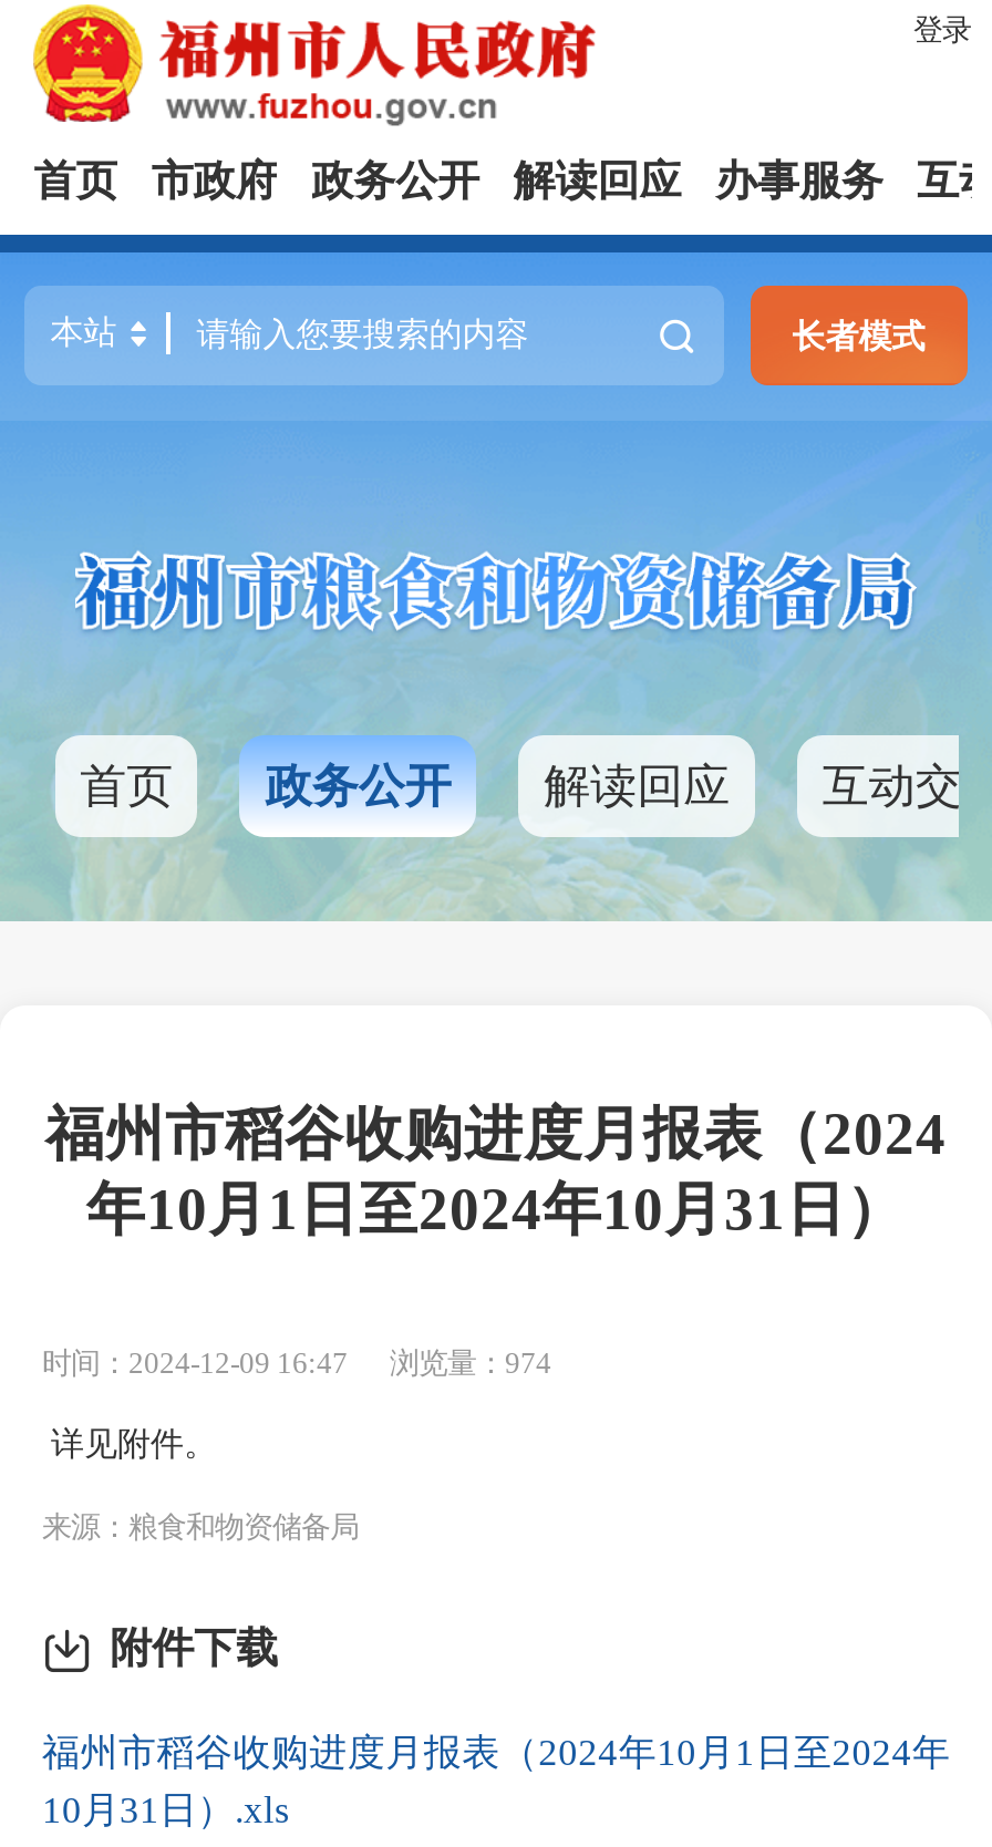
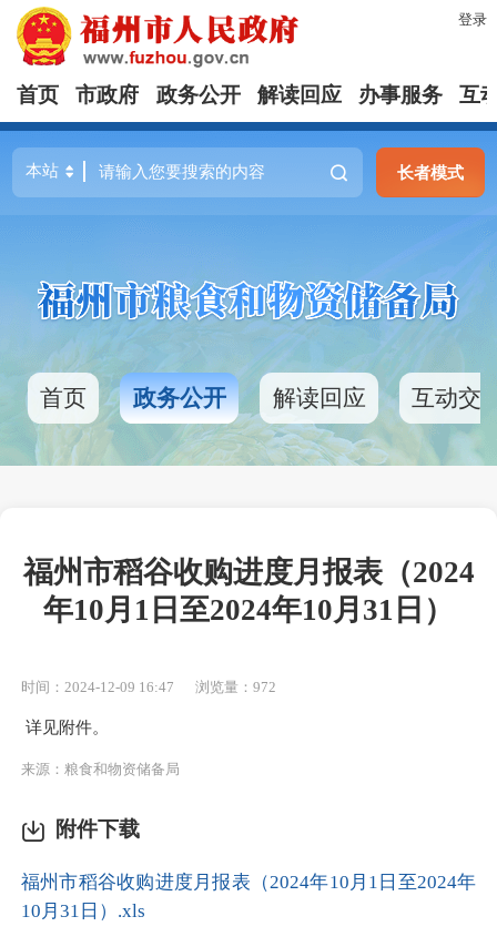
- 时间：2024-12-09 16:47 浏览量：974
+ 时间：2024-12-09 16:47 浏览量：972
